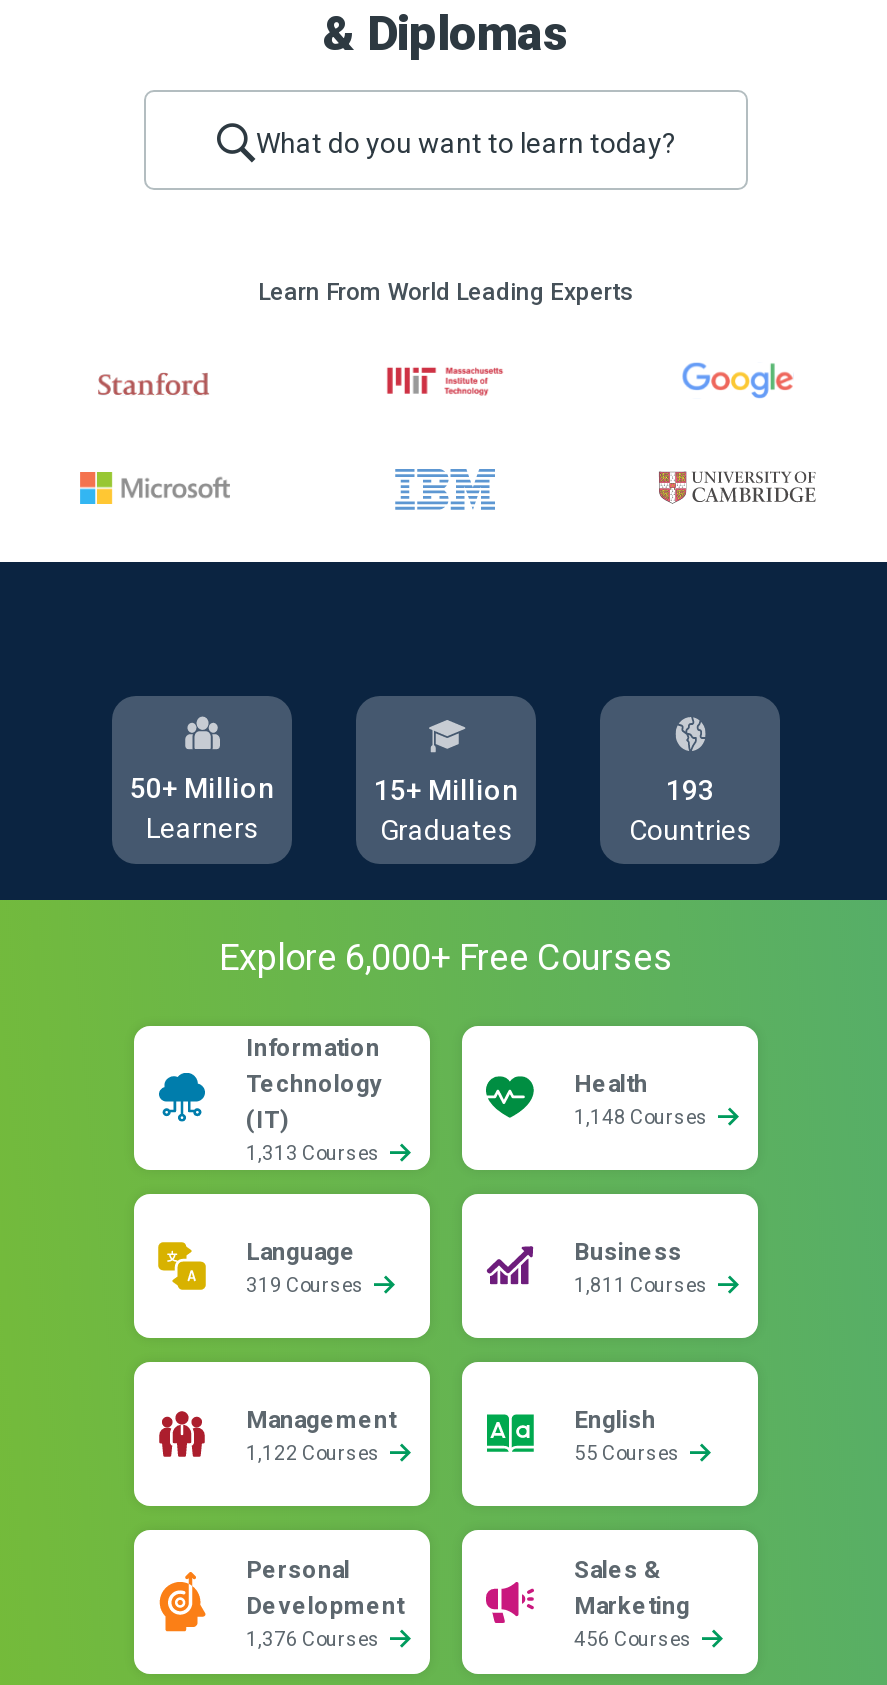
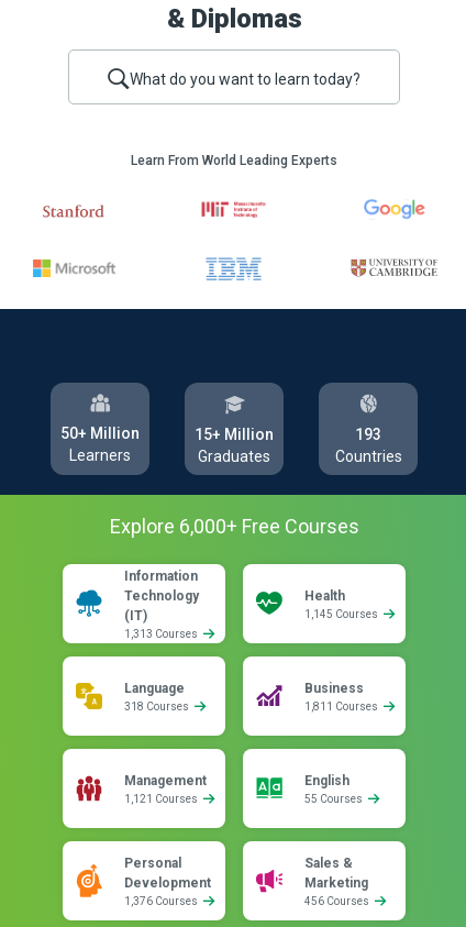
- 1,148 Courses
+ 1,145 Courses

- 319 Courses
+ 318 Courses

- 1,122 Courses
+ 1,121 Courses
